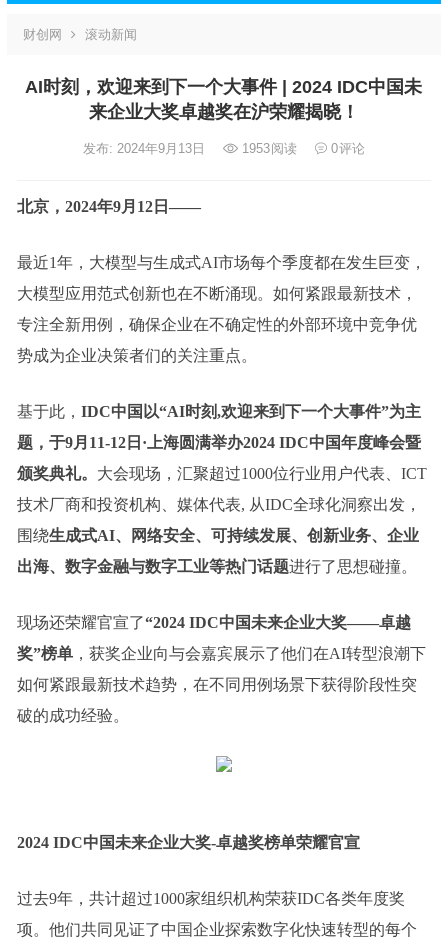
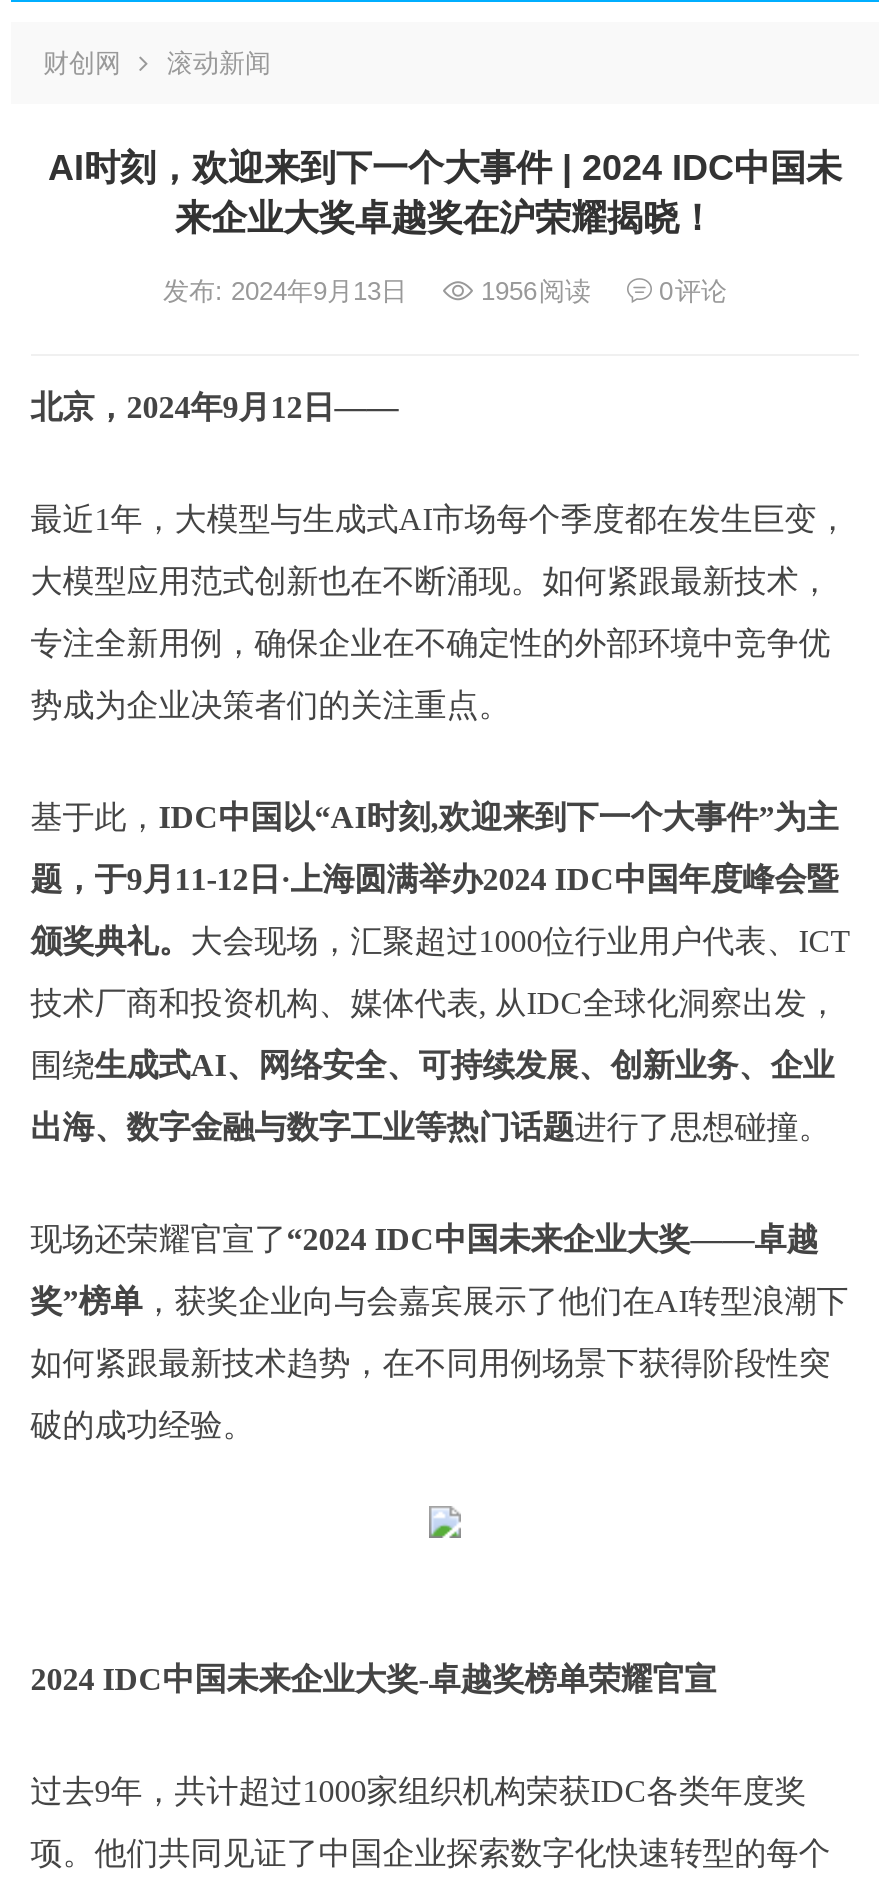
- 发布: 2024年9月13日 1953阅读 0评论
+ 发布: 2024年9月13日 1956阅读 0评论
